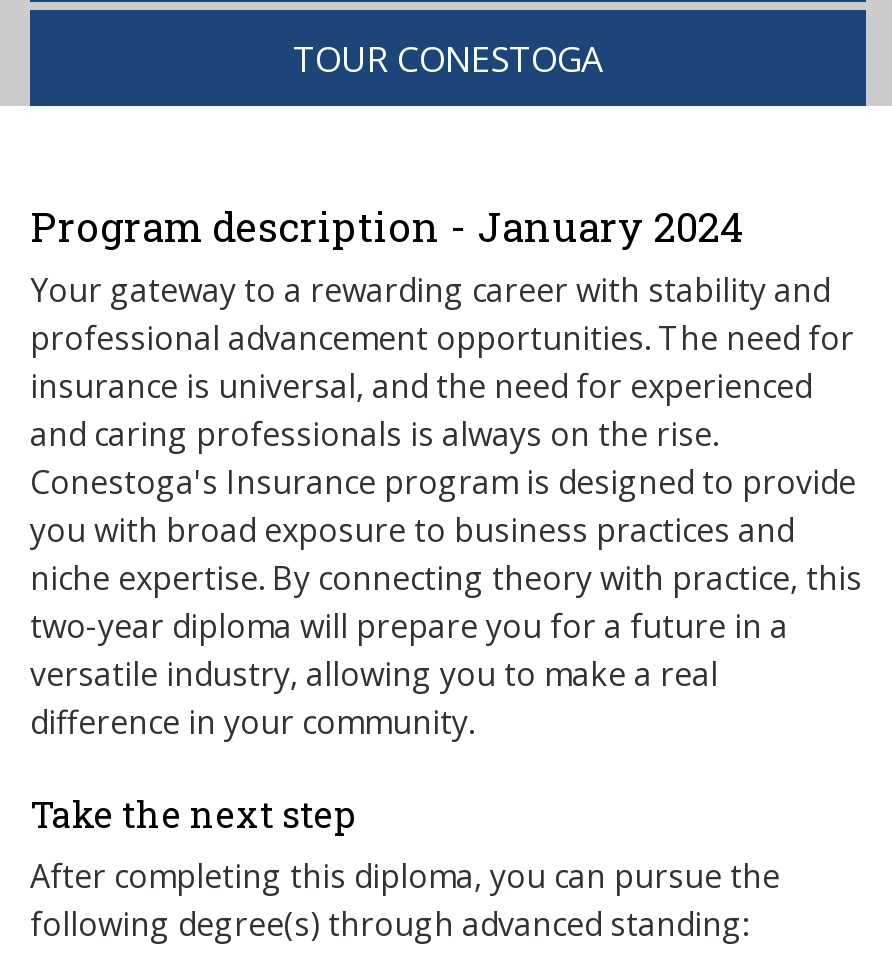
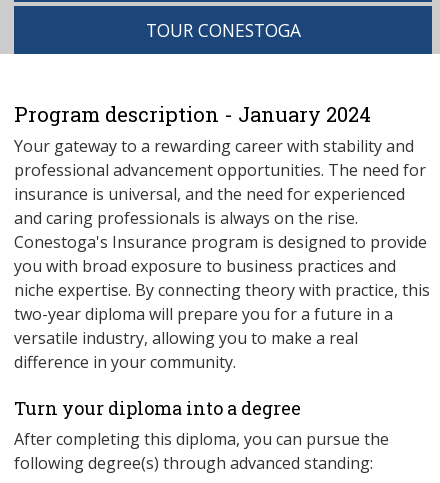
- Take the next step
+ Turn your diploma into a degree
